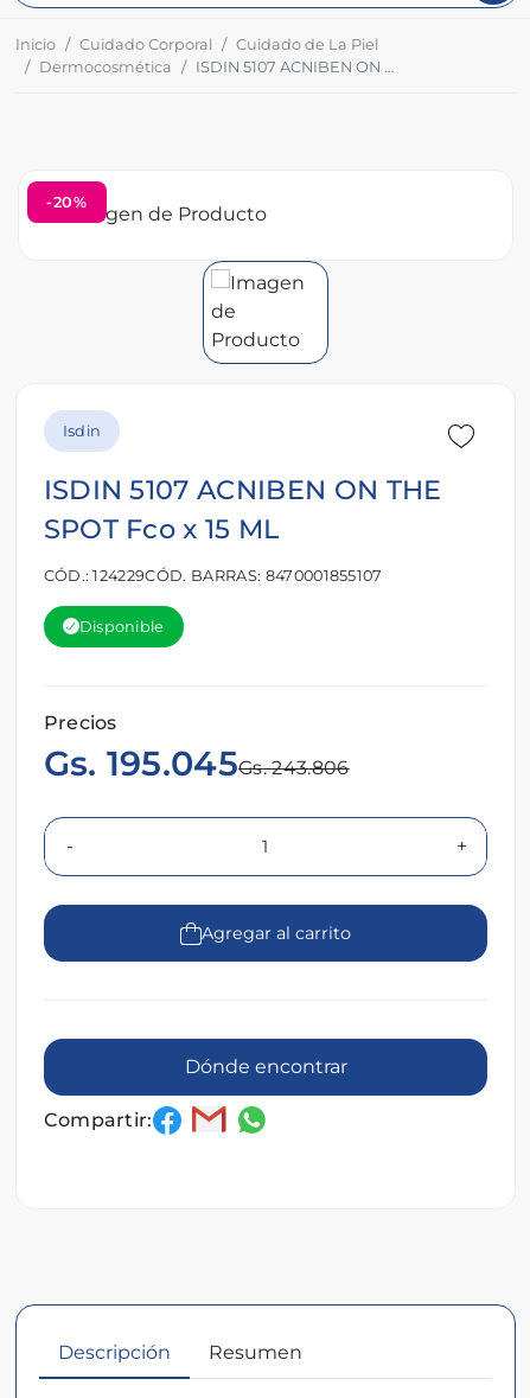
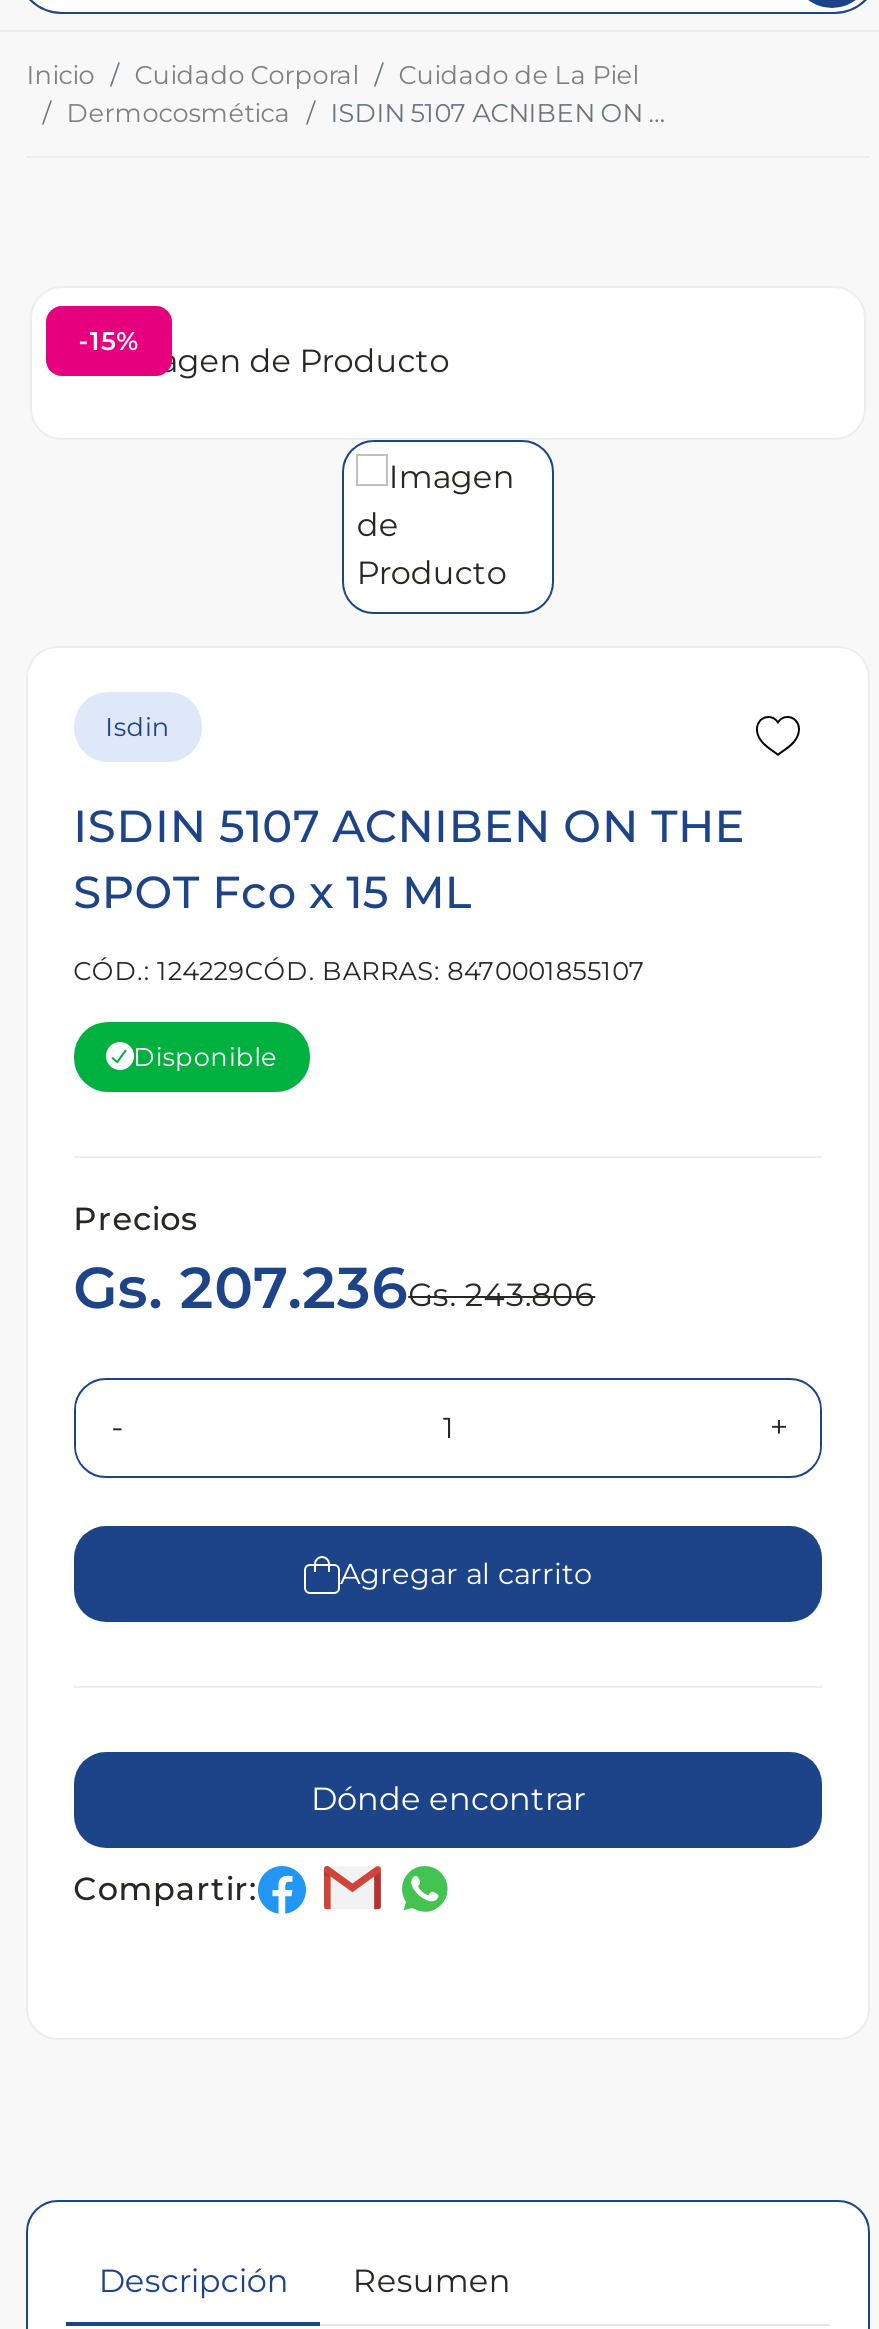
- -20%
+ -15%

- Gs. 195.045Gs. 243.806
+ Gs. 207.236Gs. 243.806
